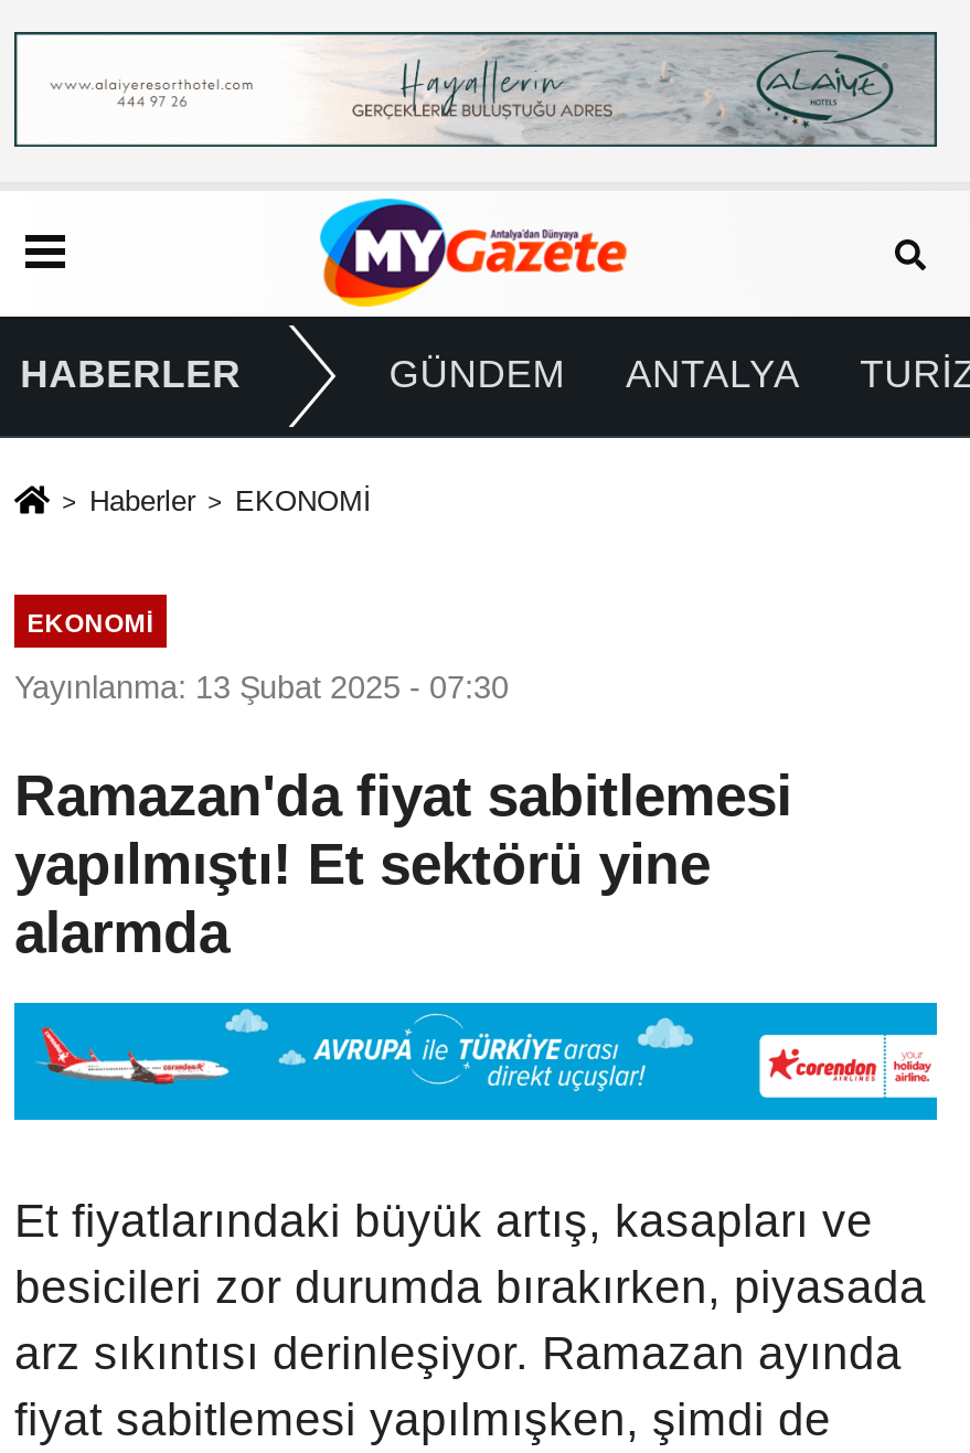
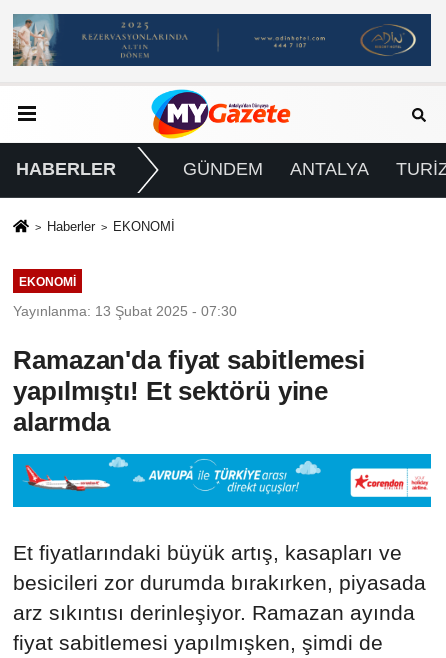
- [image]
+ [image]
